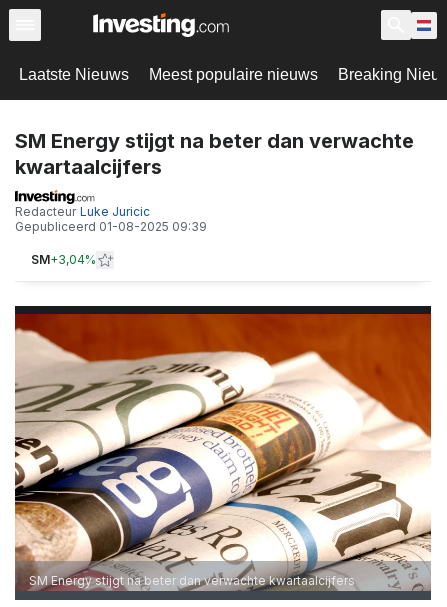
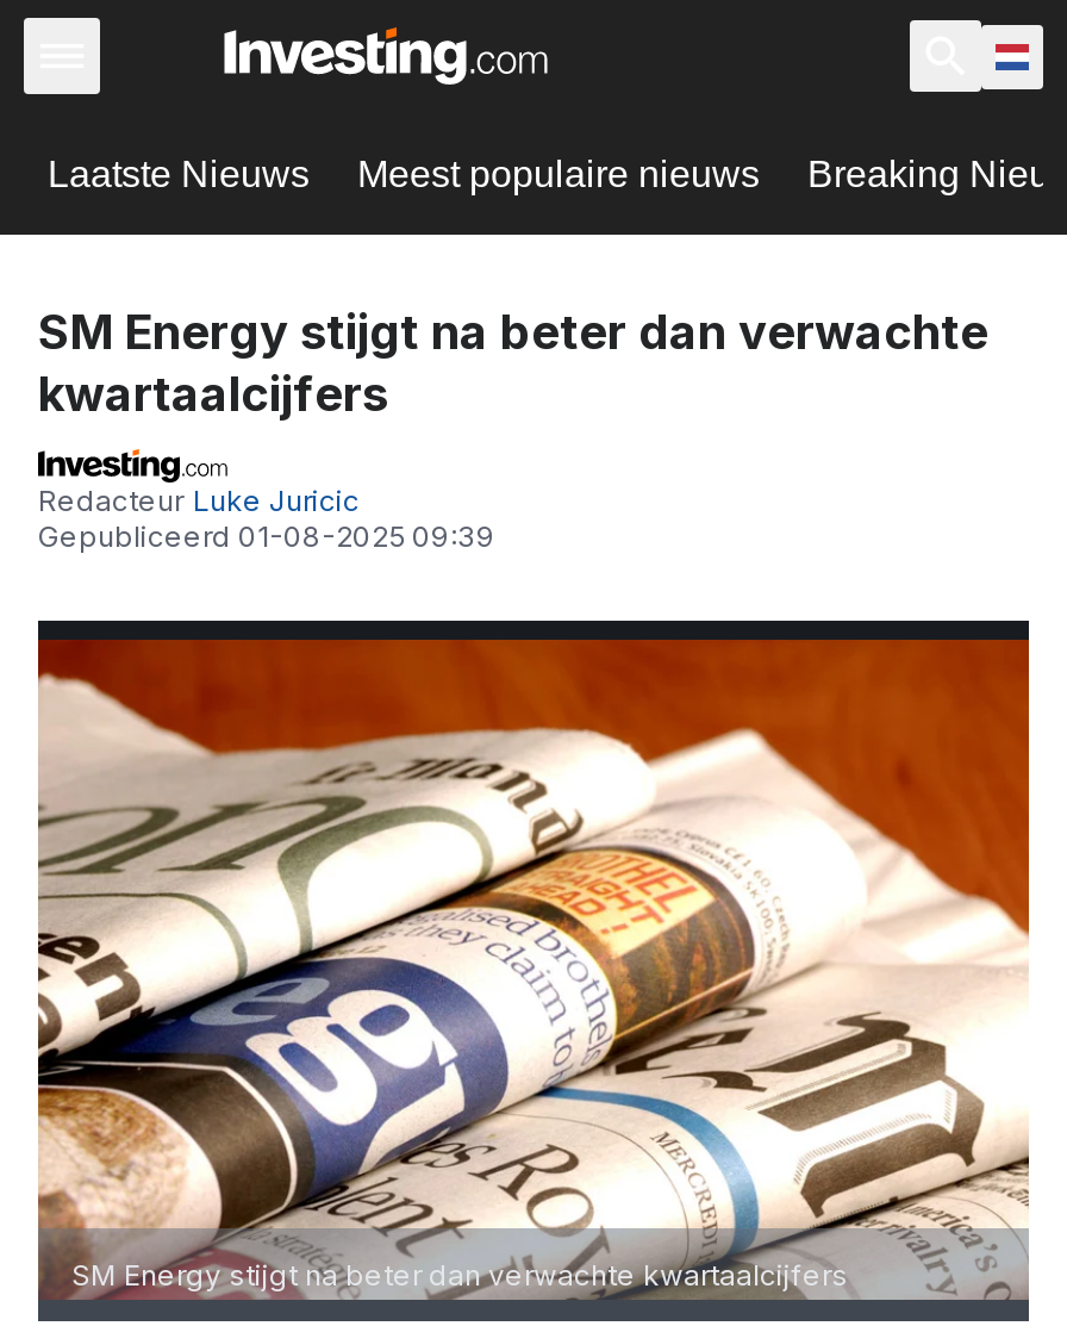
- SM+3,04%
